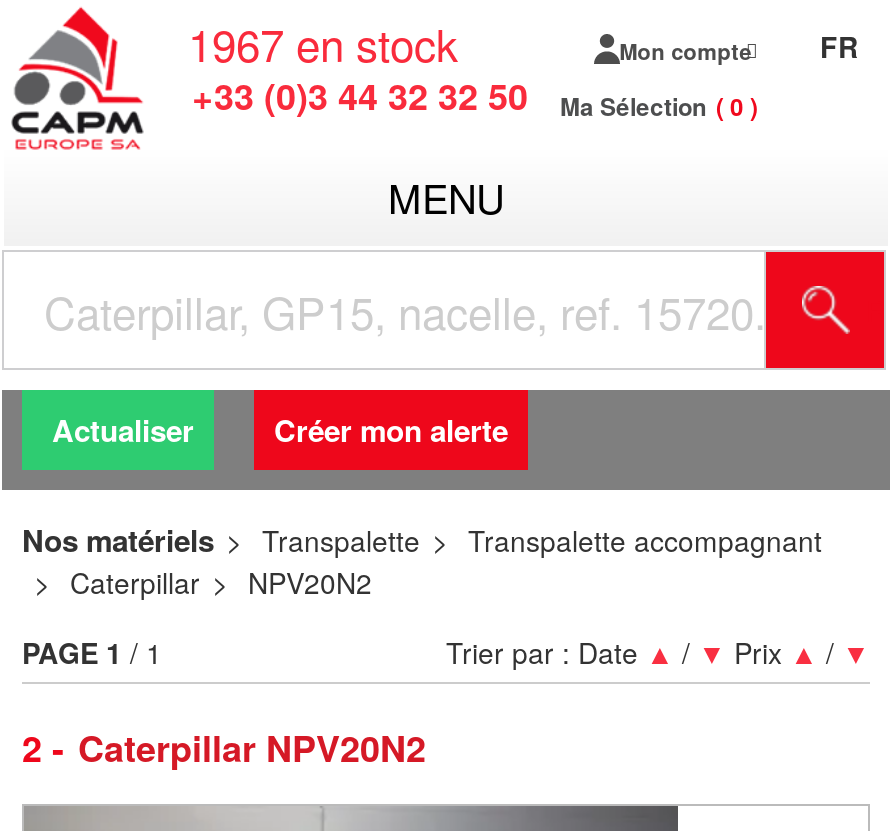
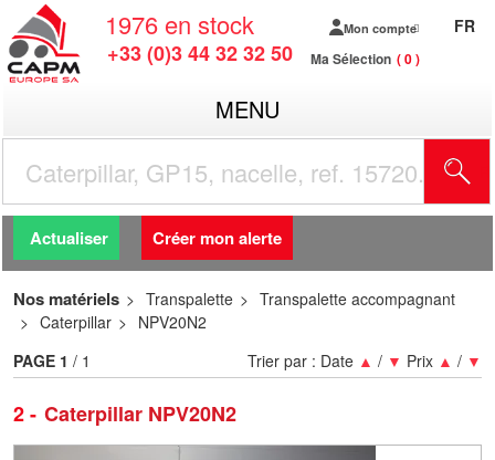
- 1967 en stock
+ 1976 en stock
